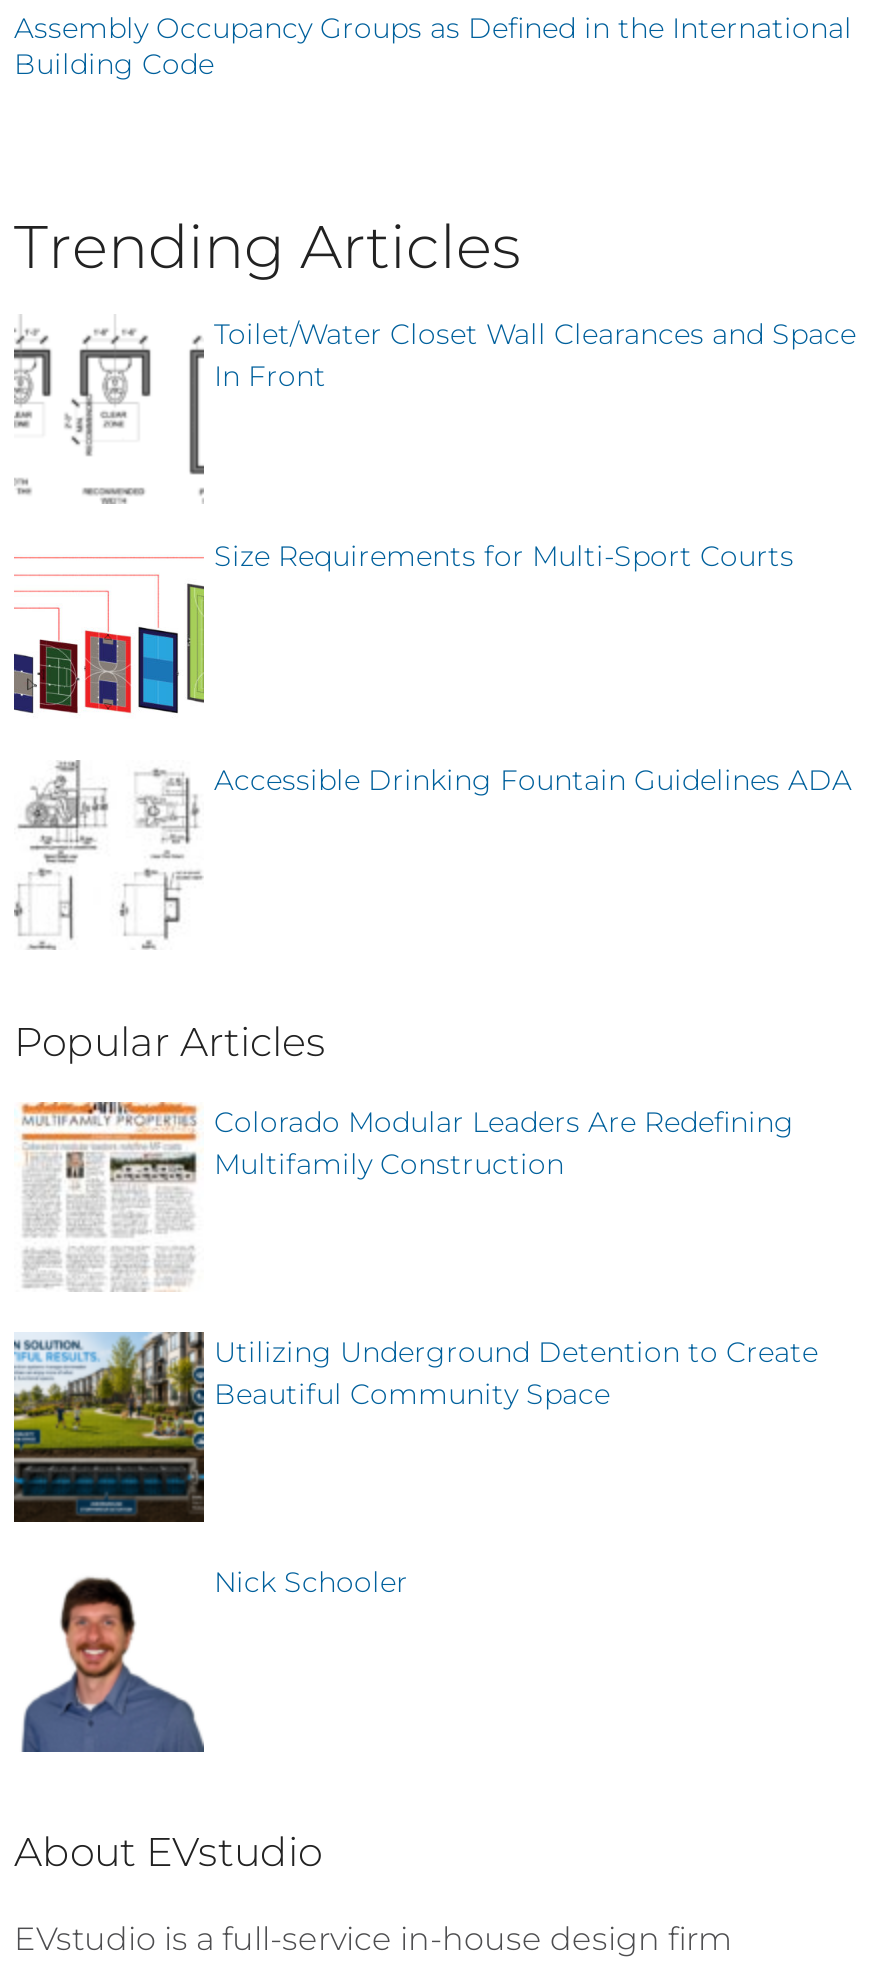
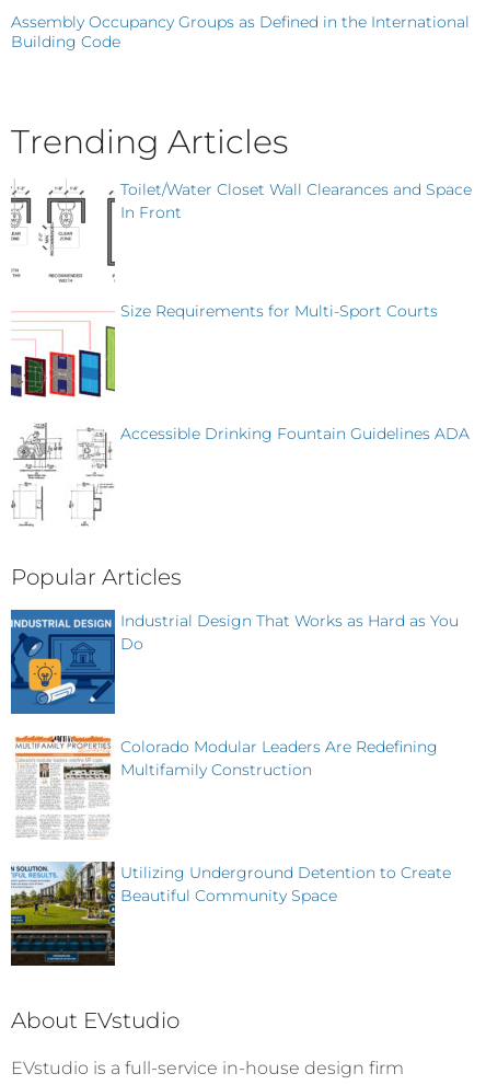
+ [image]
+ Industrial Design That Works as Hard as You
+ Do

moved down: [image] | Colorado Modular Leaders Are Redefining | Multifamily Construction | Utilizing Underground Detention to Create | Beautiful Community Space

moved down: [image]

- [image]
- Nick Schooler
